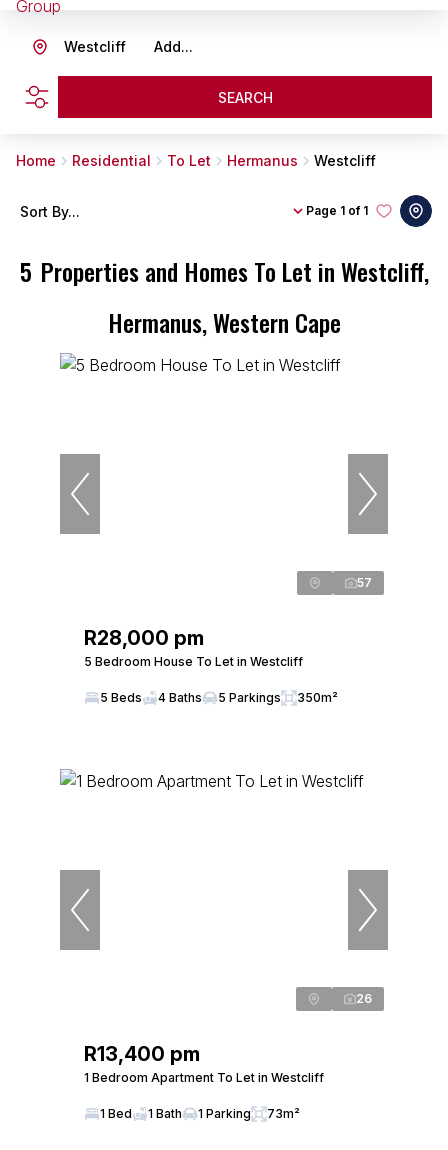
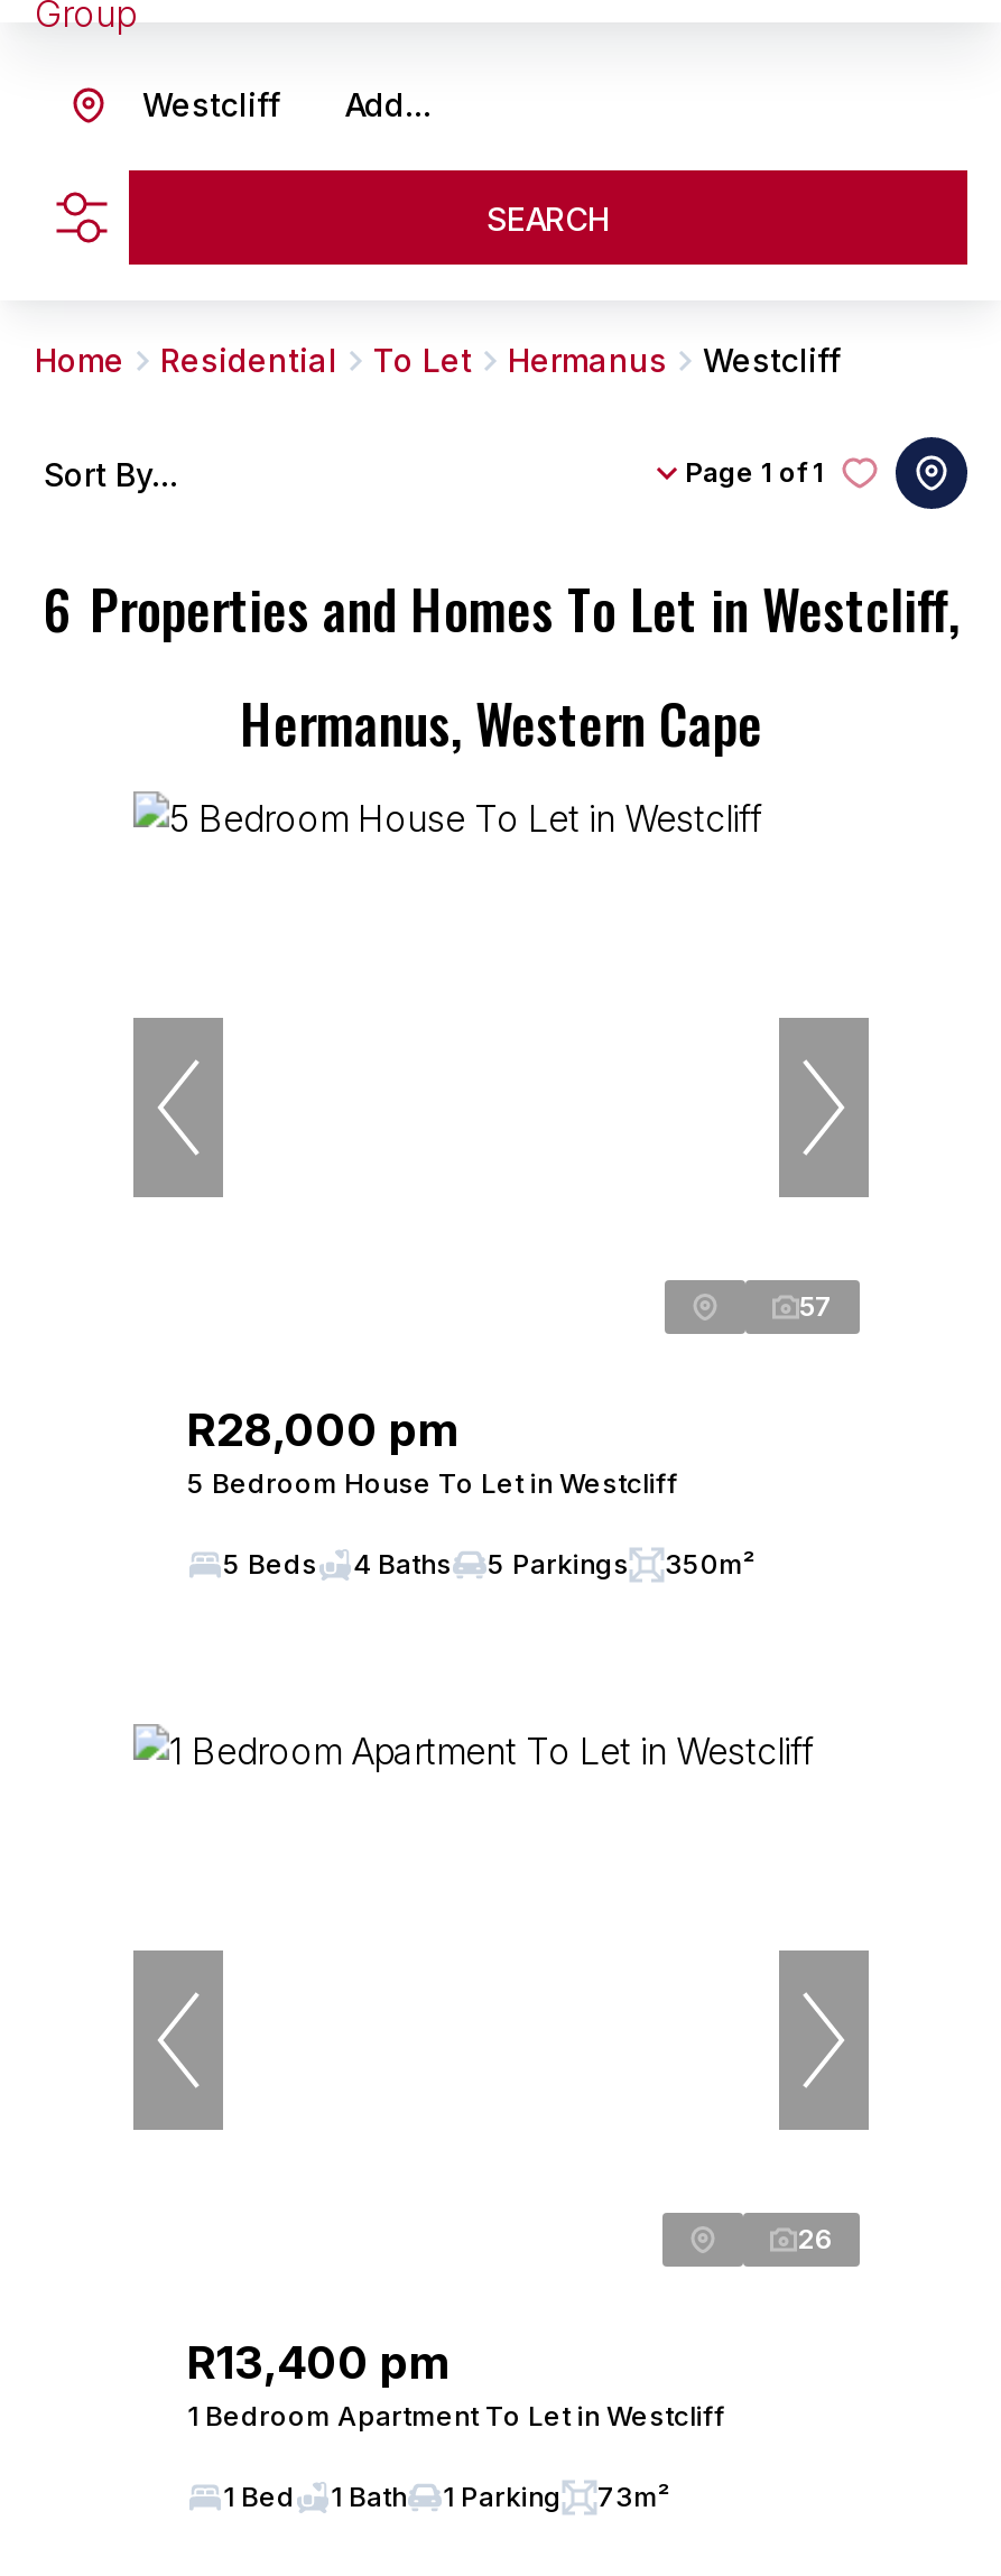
- 5 Properties and Homes To Let in Westcliff,
+ 6 Properties and Homes To Let in Westcliff,
